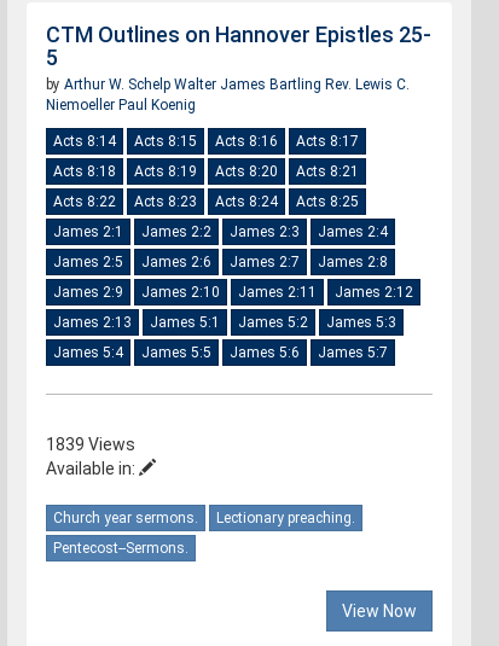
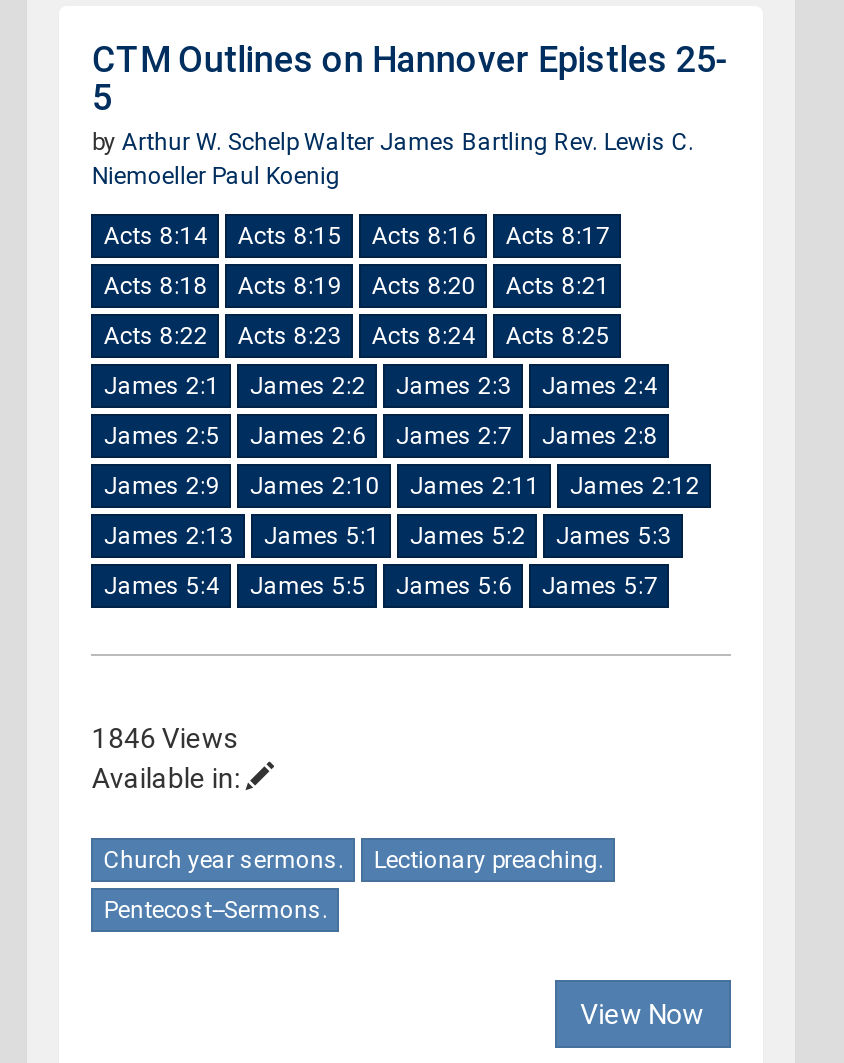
- 1839 Views
+ 1846 Views
